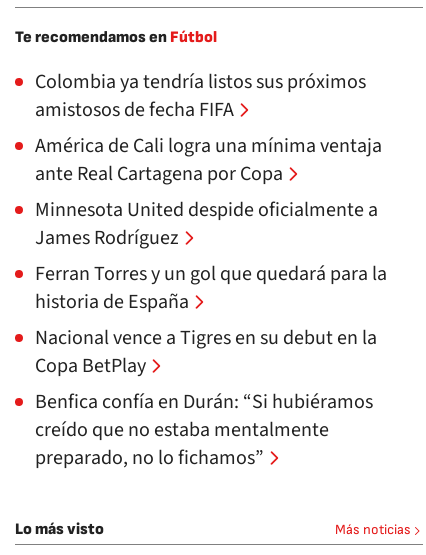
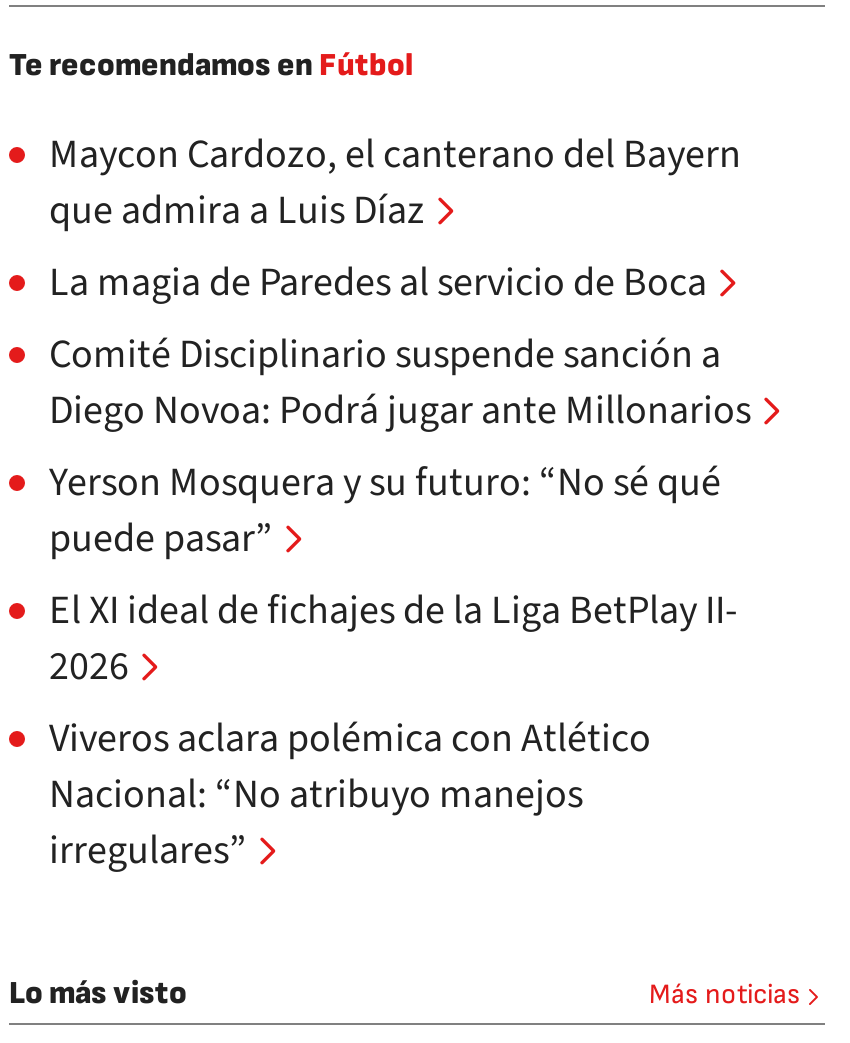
- Colombia ya tendría listos sus próximos
- amistosos de fecha FIFA
- América de Cali logra una mínima ventaja
- ante Real Cartagena por Copa
- Minnesota United despide oficialmente a
- James Rodríguez
- Ferran Torres y un gol que quedará para la
- historia de España
- Nacional vence a Tigres en su debut en la
- Copa BetPlay
- Benfica confía en Durán: “Si hubiéramos
- creído que no estaba mentalmente
- preparado, no lo fichamos”
+ Maycon Cardozo, el canterano del Bayern
+ que admira a Luis Díaz
+ La magia de Paredes al servicio de Boca
+ Comité Disciplinario suspende sanción a
+ Diego Novoa: Podrá jugar ante Millonarios
+ Yerson Mosquera y su futuro: “No sé qué
+ puede pasar”
+ El XI ideal de fichajes de la Liga BetPlay II-
+ 2026
+ Viveros aclara polémica con Atlético
+ Nacional: “No atribuyo manejos
+ irregulares”
